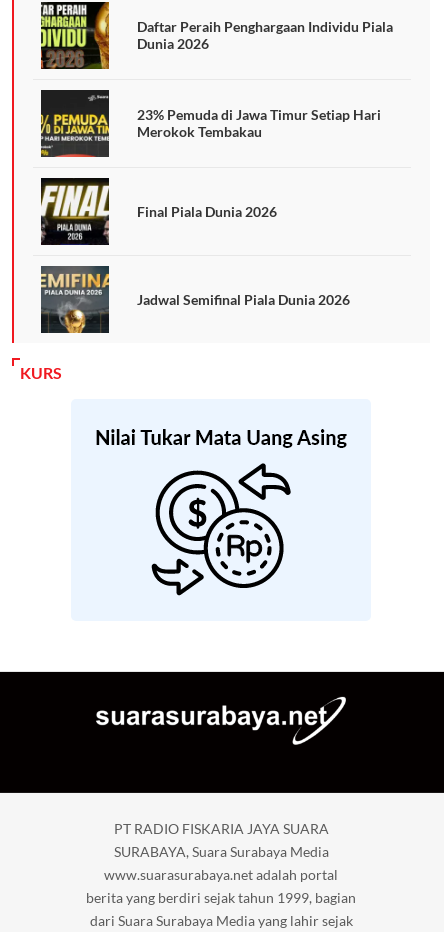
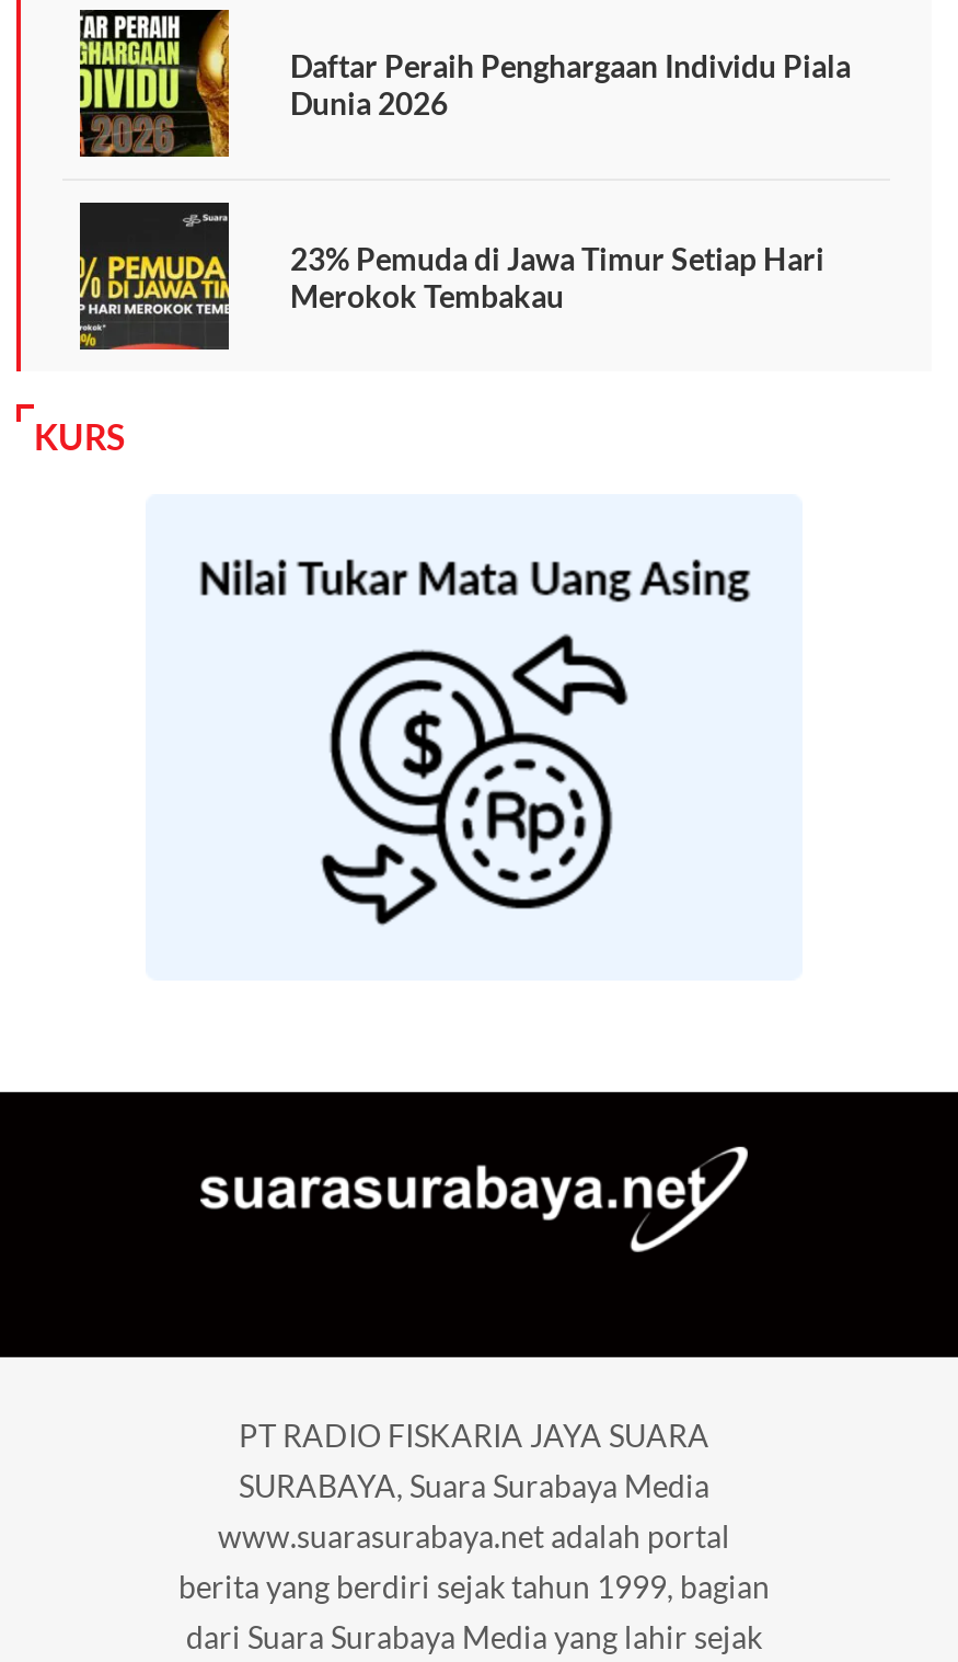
- [image]
- Final Piala Dunia 2026

- [image]
- Jadwal Semifinal Piala Dunia 2026
